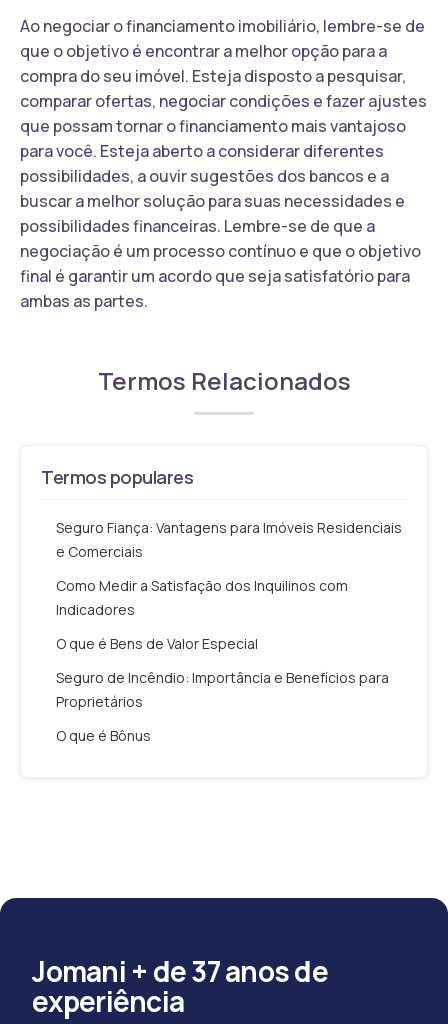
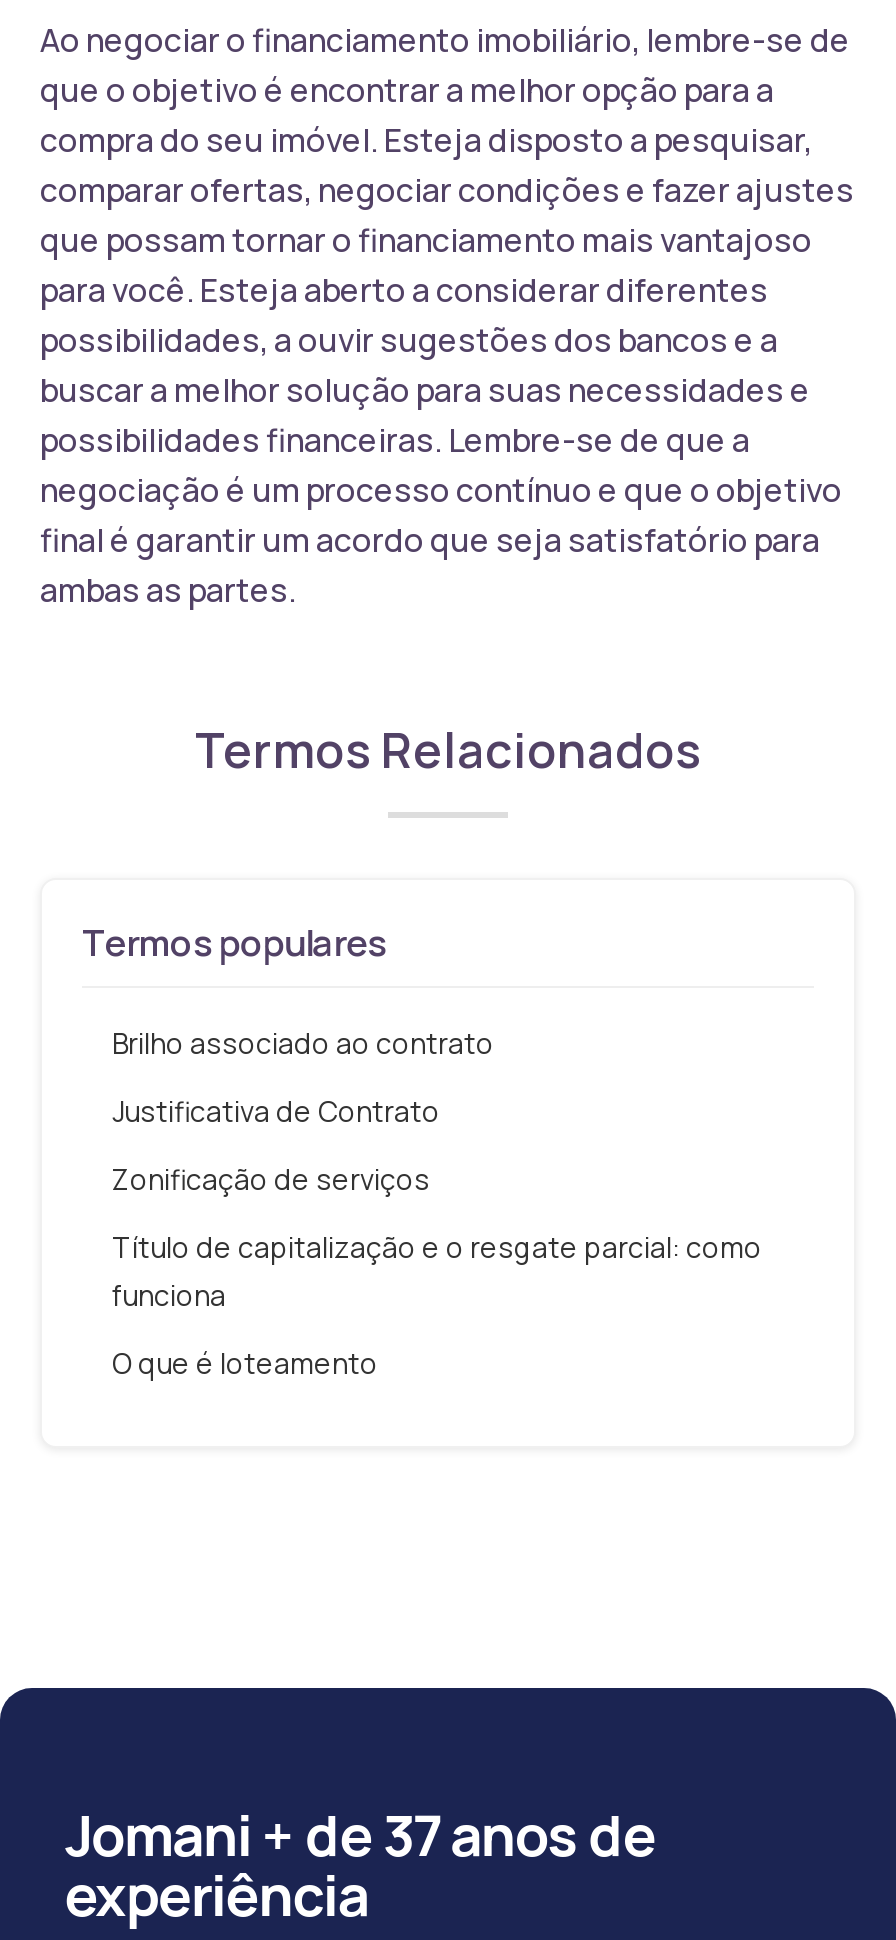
- Seguro Fiança: Vantagens para Imóveis Residenciais
- e Comerciais
+ Brilho associado ao contrato

- Como Medir a Satisfação dos Inquilinos com
- Indicadores
+ Justificativa de Contrato

- O que é Bens de Valor Especial
+ Zonificação de serviços

- Seguro de Incêndio: Importância e Benefícios para
- Proprietários
+ Título de capitalização e o resgate parcial: como
+ funciona

- O que é Bônus
+ O que é loteamento
